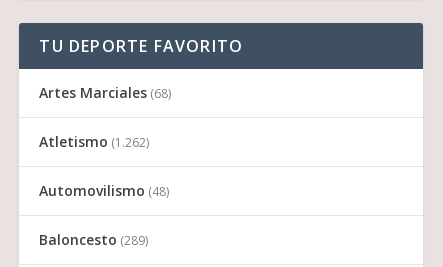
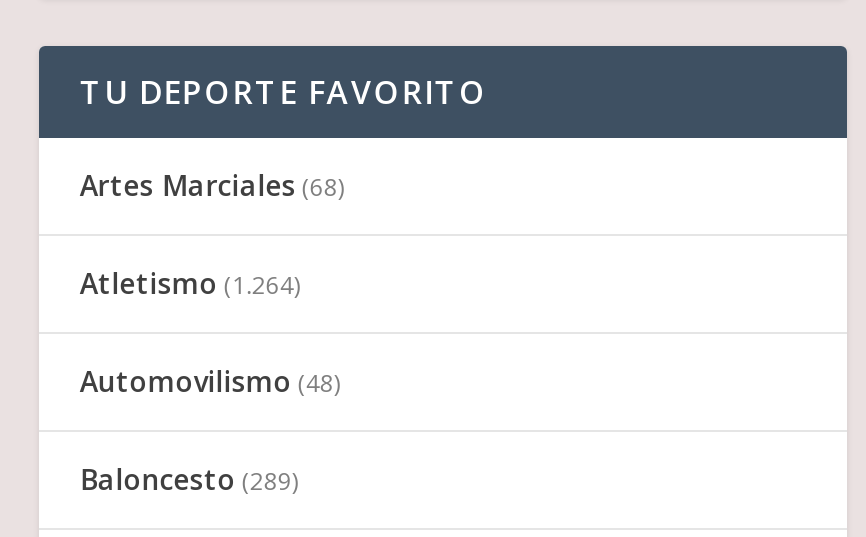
- Atletismo (1.262)
+ Atletismo (1.264)
